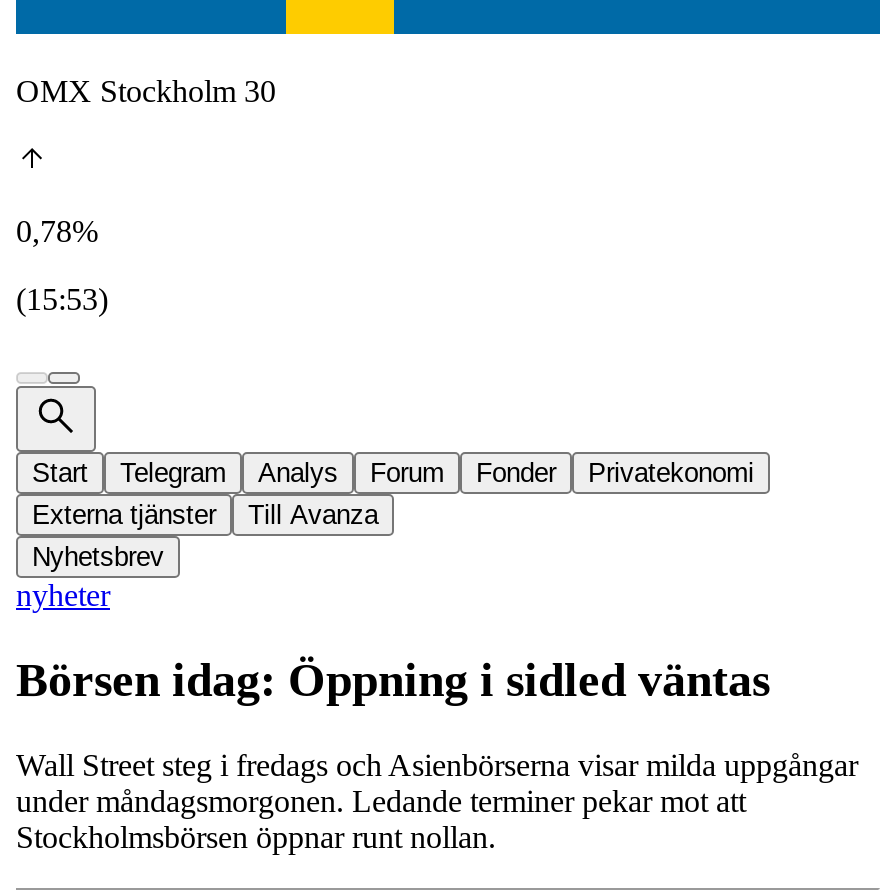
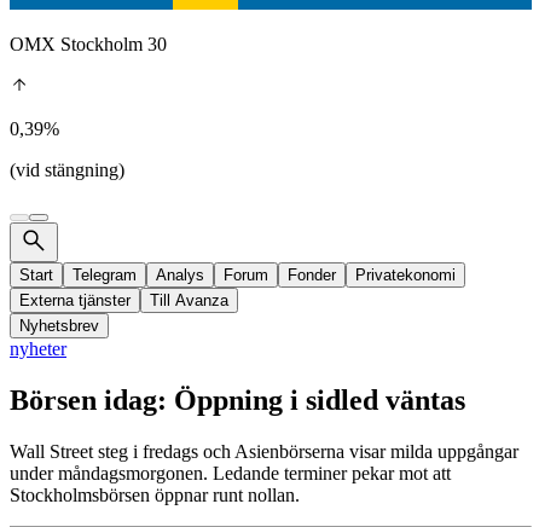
- 0,78%
+ 0,39%

- (15:53)
+ (vid stängning)
